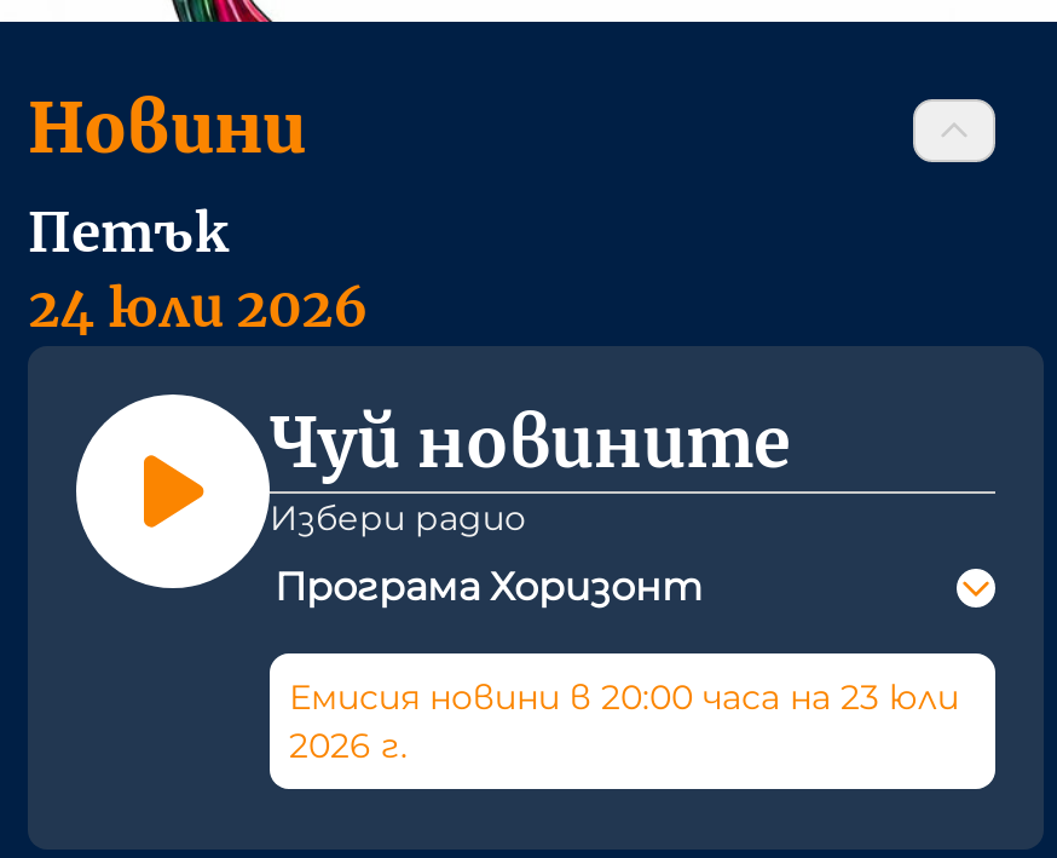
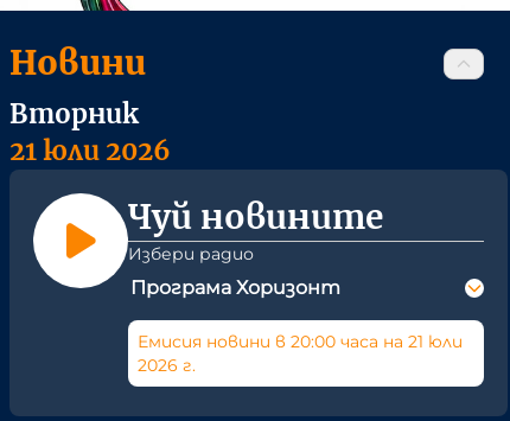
- Петък
- 24 юли 2026
+ Вторник
+ 21 юли 2026

- Емисия новини в 20:00 часа на 23 юли
+ Емисия новини в 20:00 часа на 21 юли
